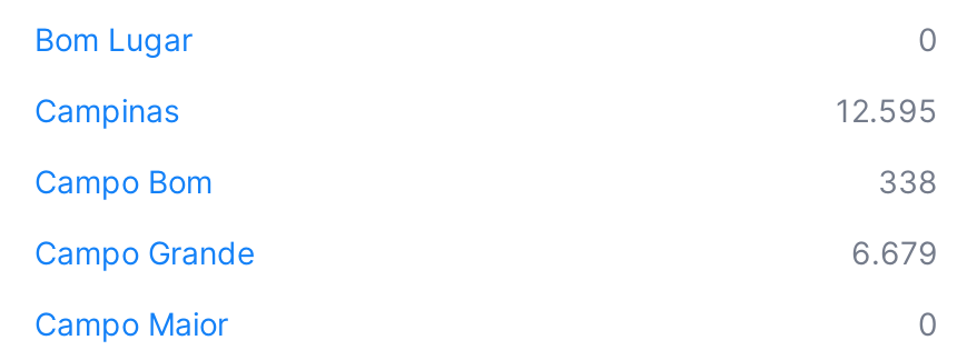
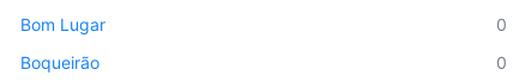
- Campinas
- 12.595
- Campo Bom
- 338
- Campo Grande
- 6.679
- Campo Maior
+ Boqueirão
